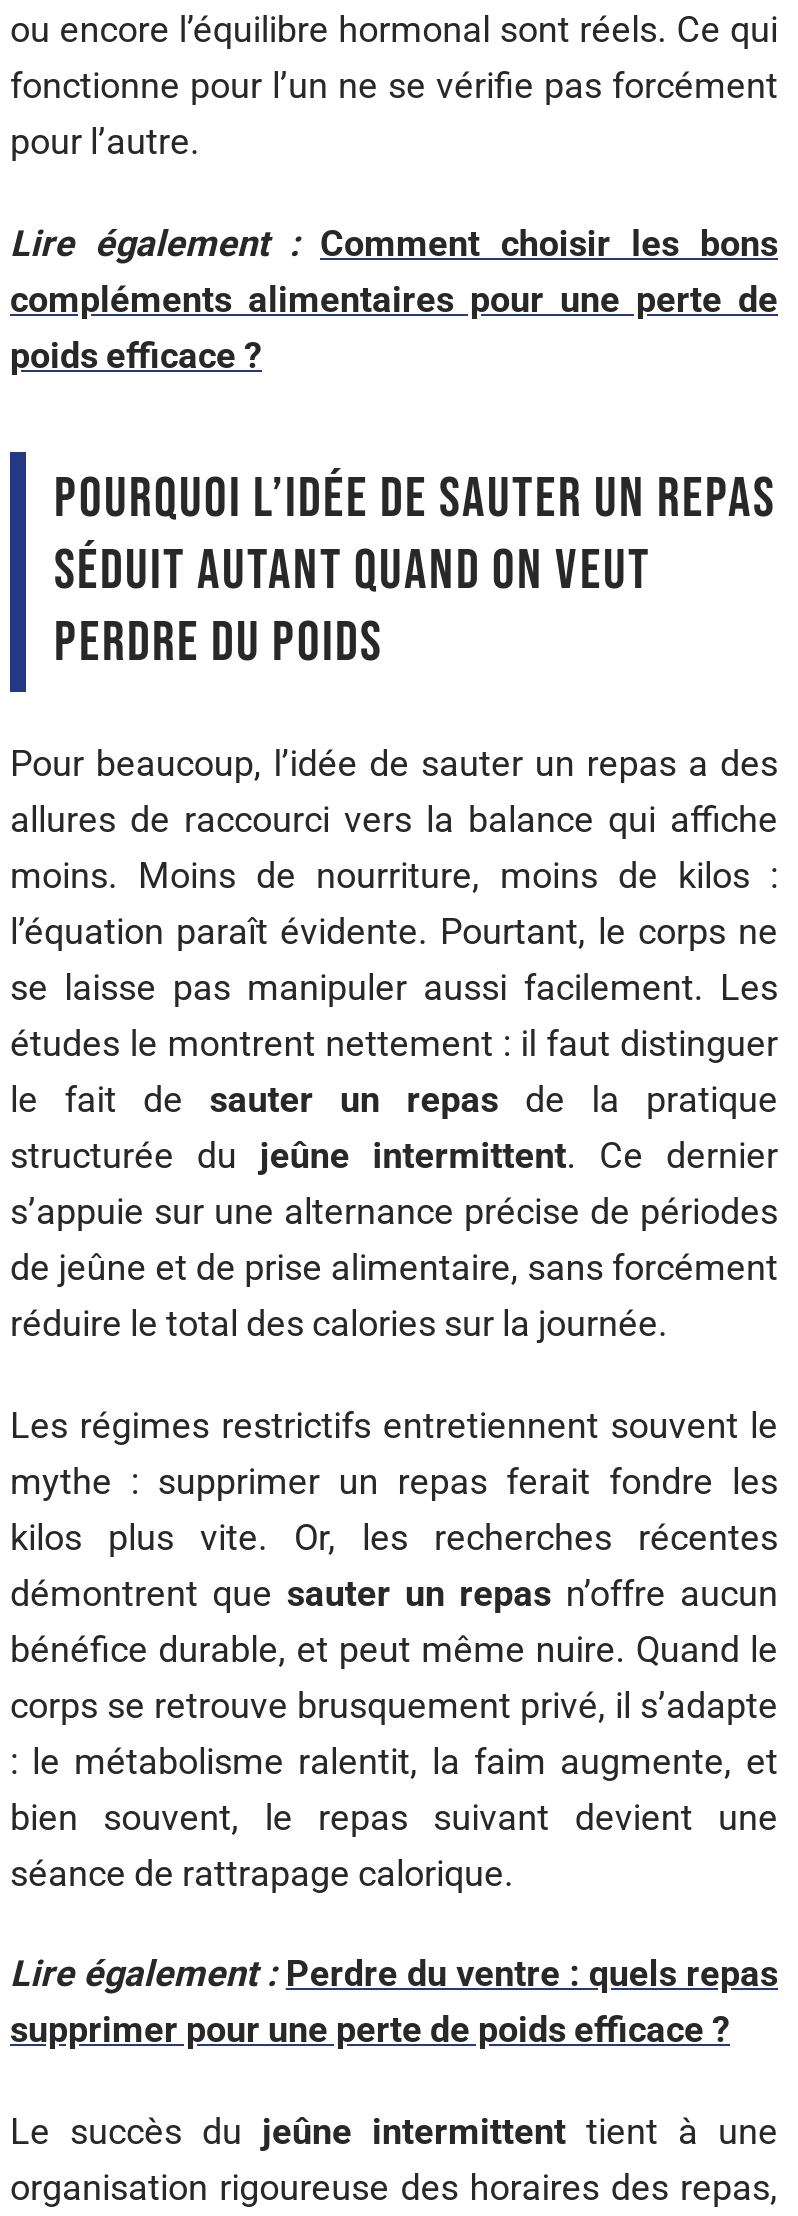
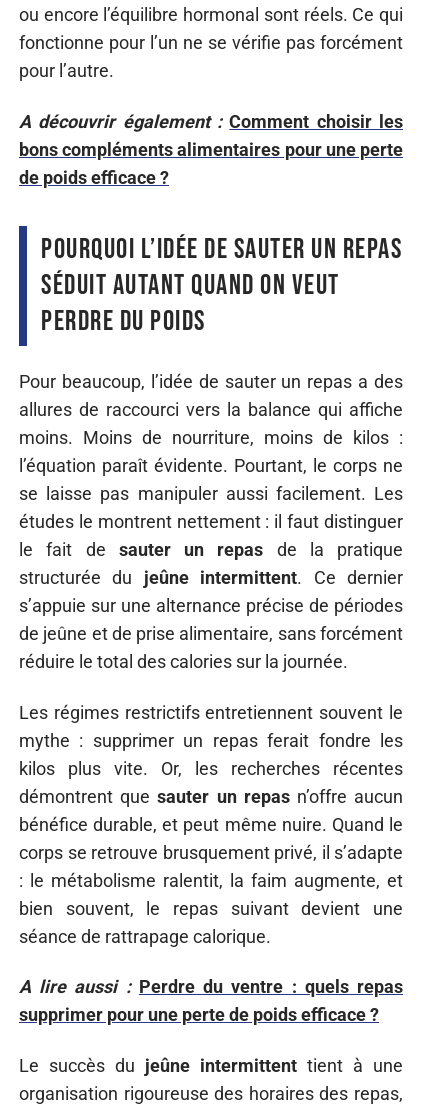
- Lire également : Comment choisir les bons
- compléments alimentaires pour une perte de
- poids efficace ?
+ A découvrir également : Comment choisir les
+ bons compléments alimentaires pour une perte
+ de poids efficace ?

- Lire également : Perdre du ventre : quels repas
+ A lire aussi : Perdre du ventre : quels repas
